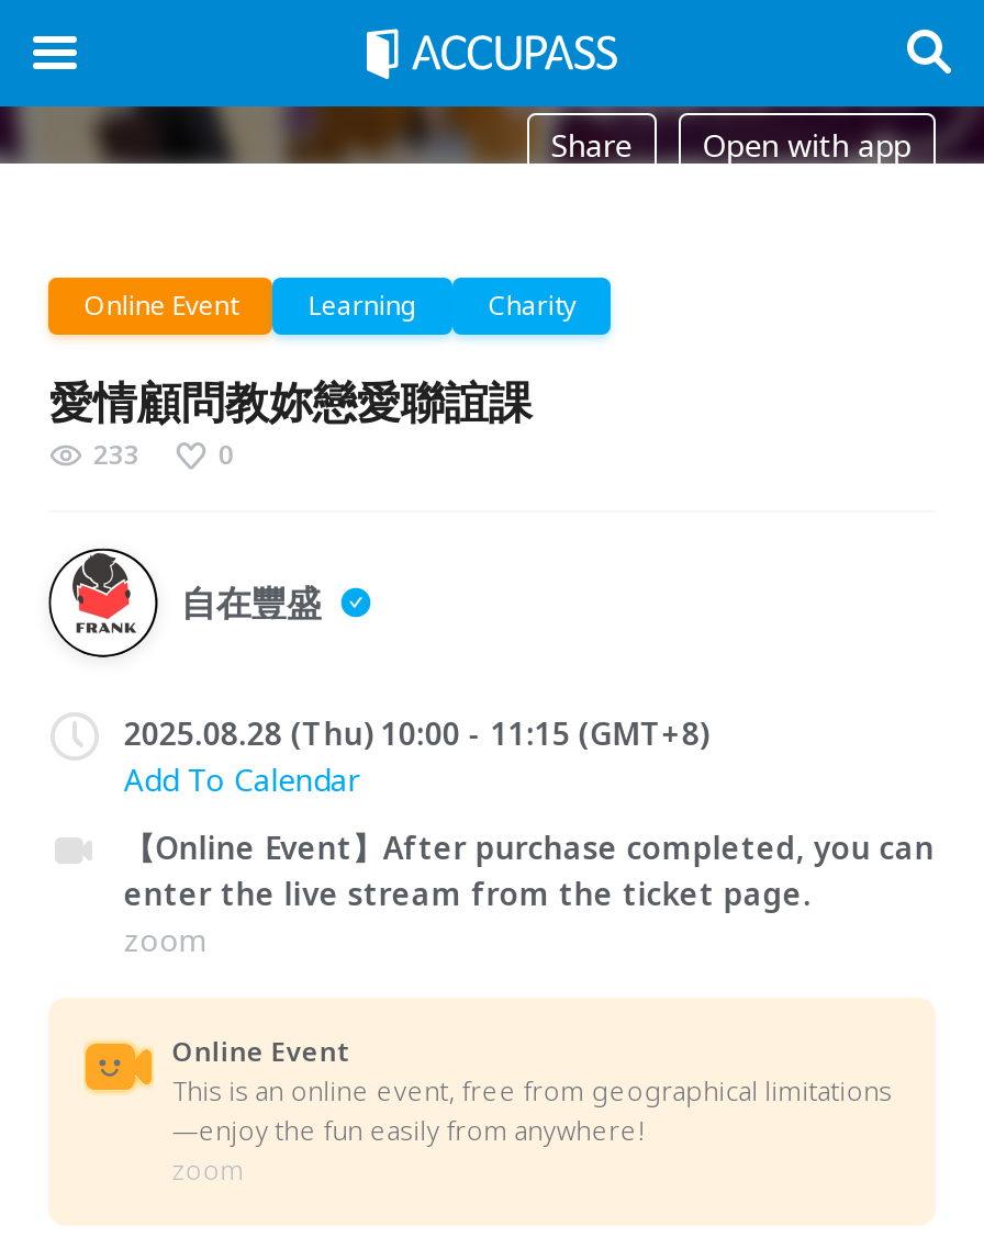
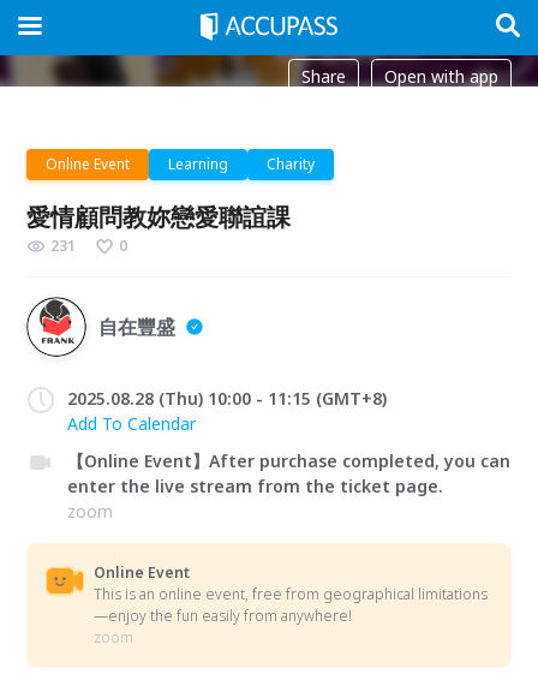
- 233
+ 231
